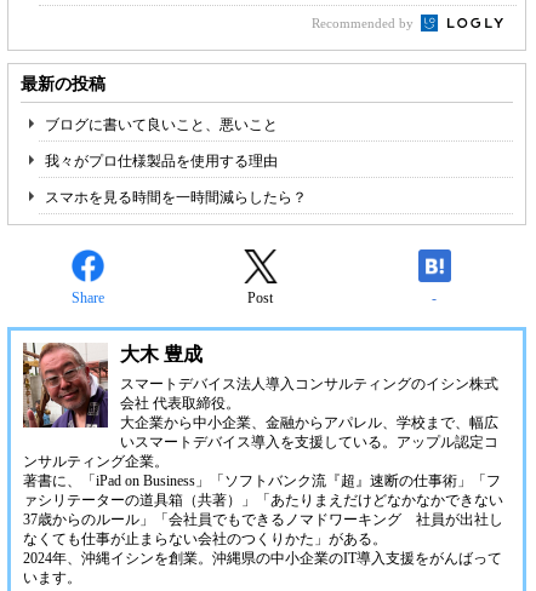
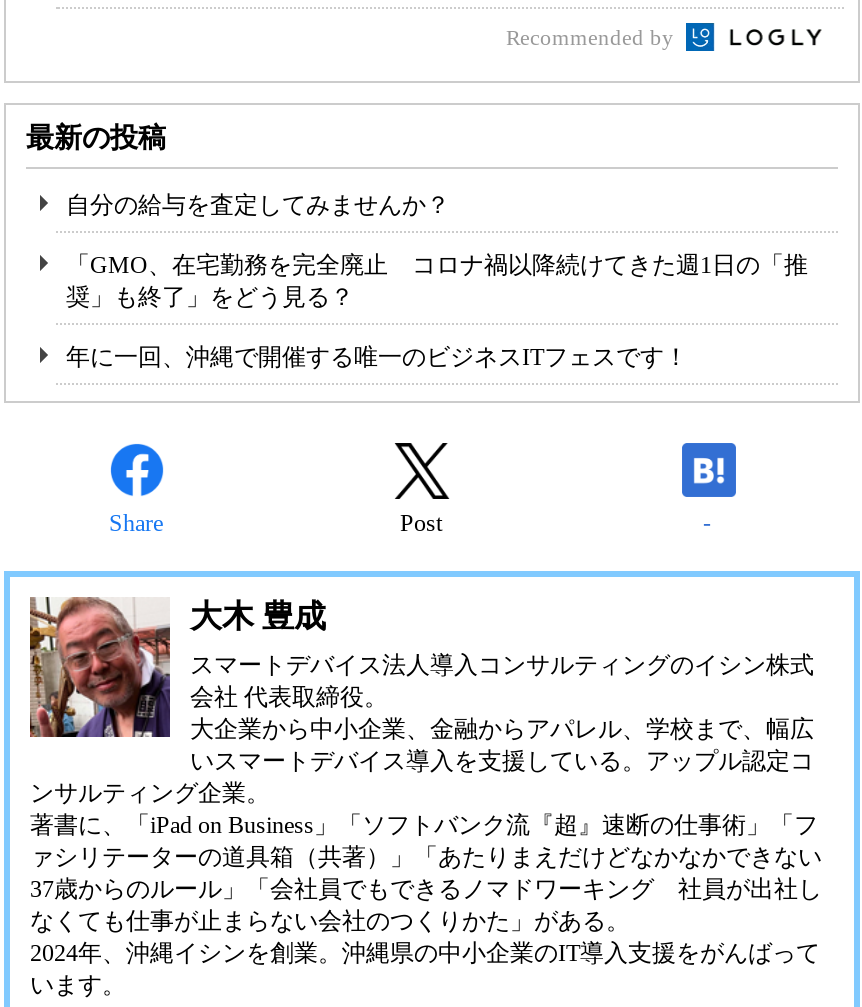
- ブログに書いて良いこと、悪いこと
+ 自分の給与を査定してみませんか？

- 我々がプロ仕様製品を使用する理由
+ 「GMO、在宅勤務を完全廃止 コロナ禍以降続けてきた週1日の「推
+ 奨」も終了」をどう見る？

- スマホを見る時間を一時間減らしたら？
+ 年に一回、沖縄で開催する唯一のビジネスITフェスです！
